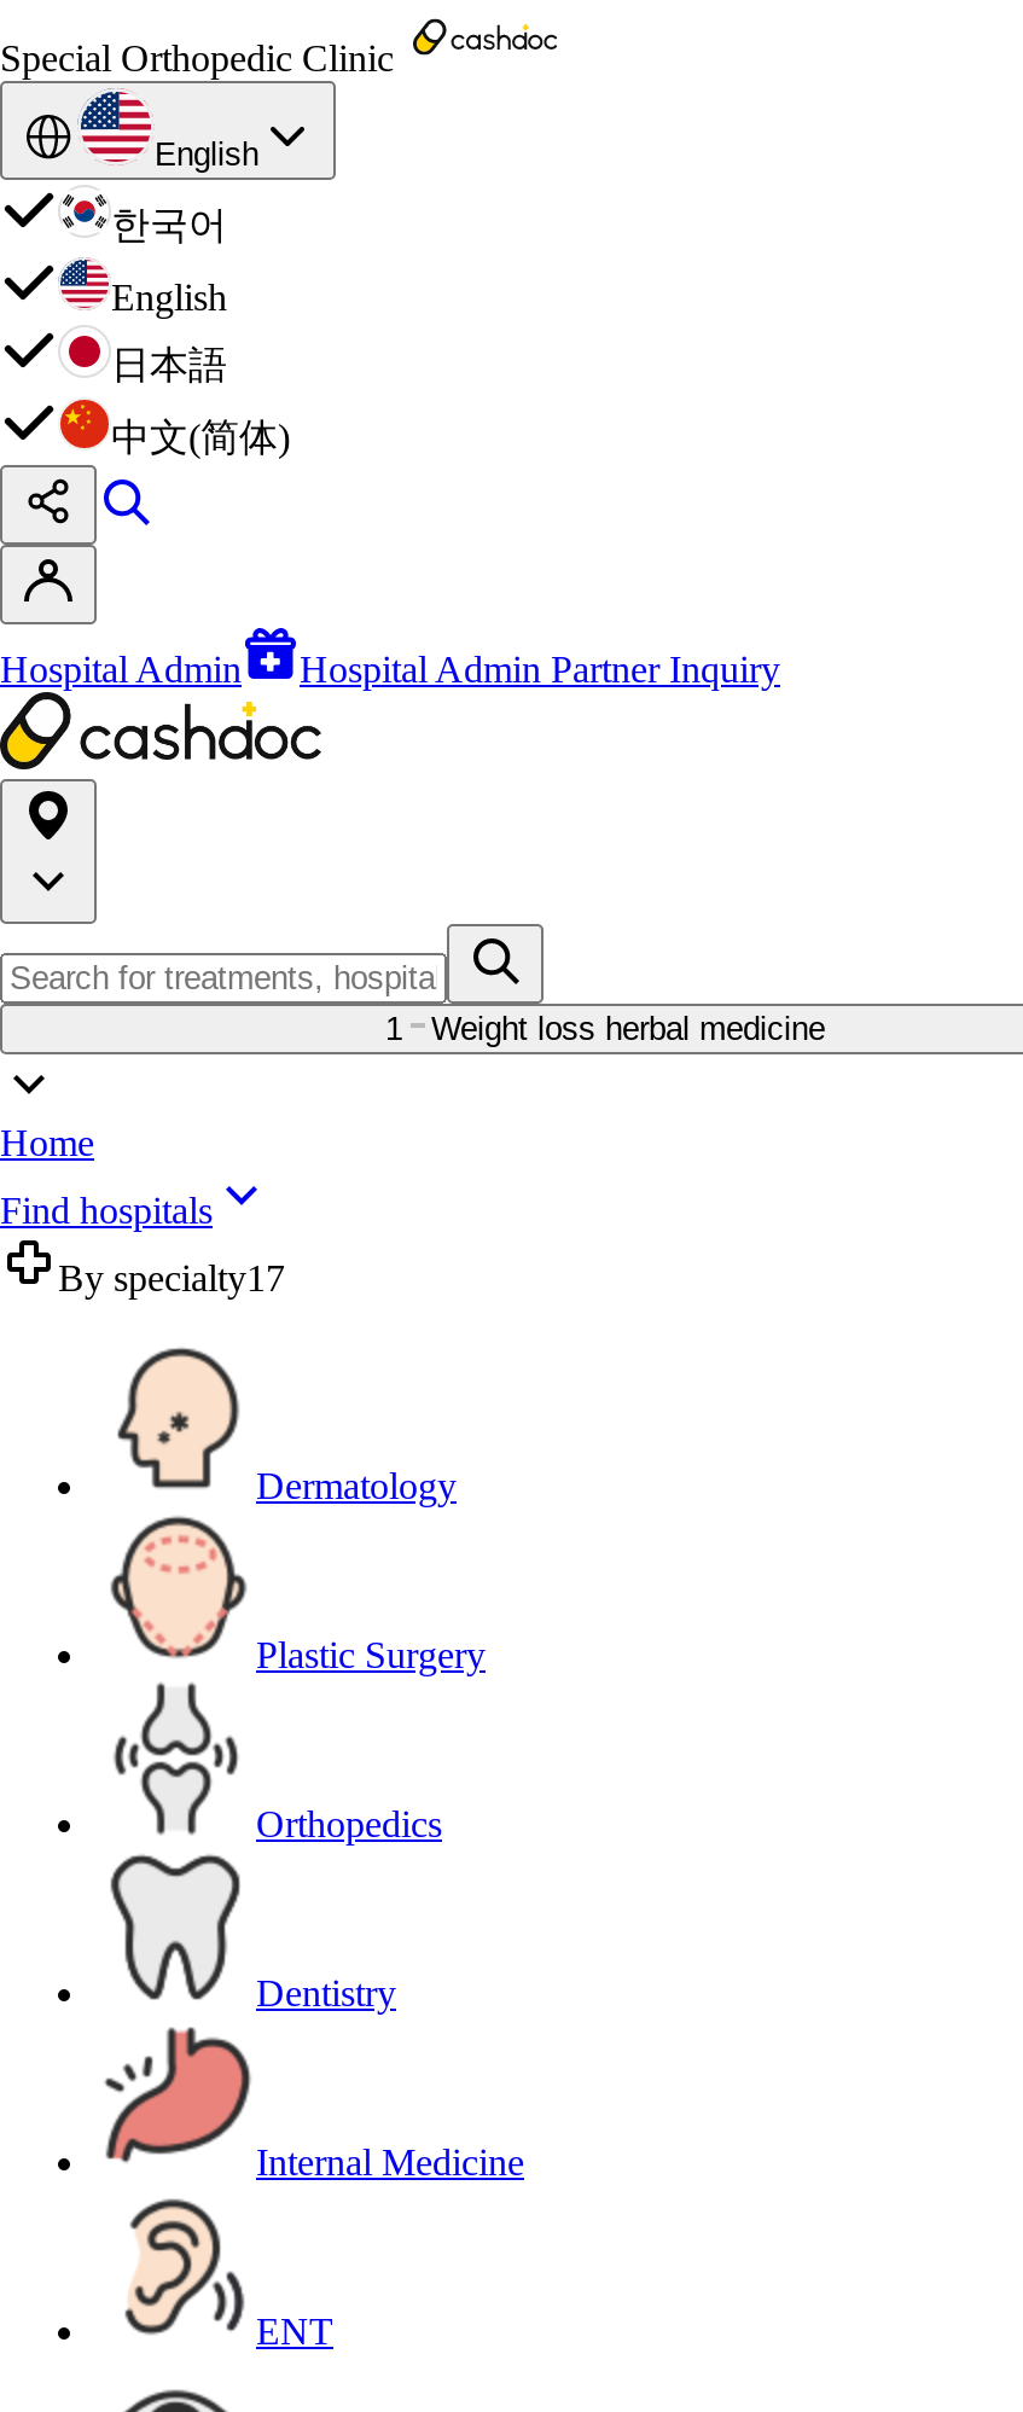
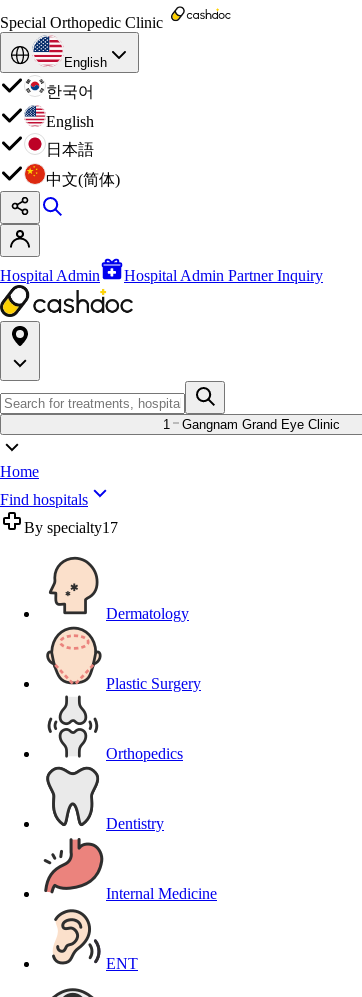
- Weight loss herbal medicine
+ Gangnam Grand Eye Clinic
